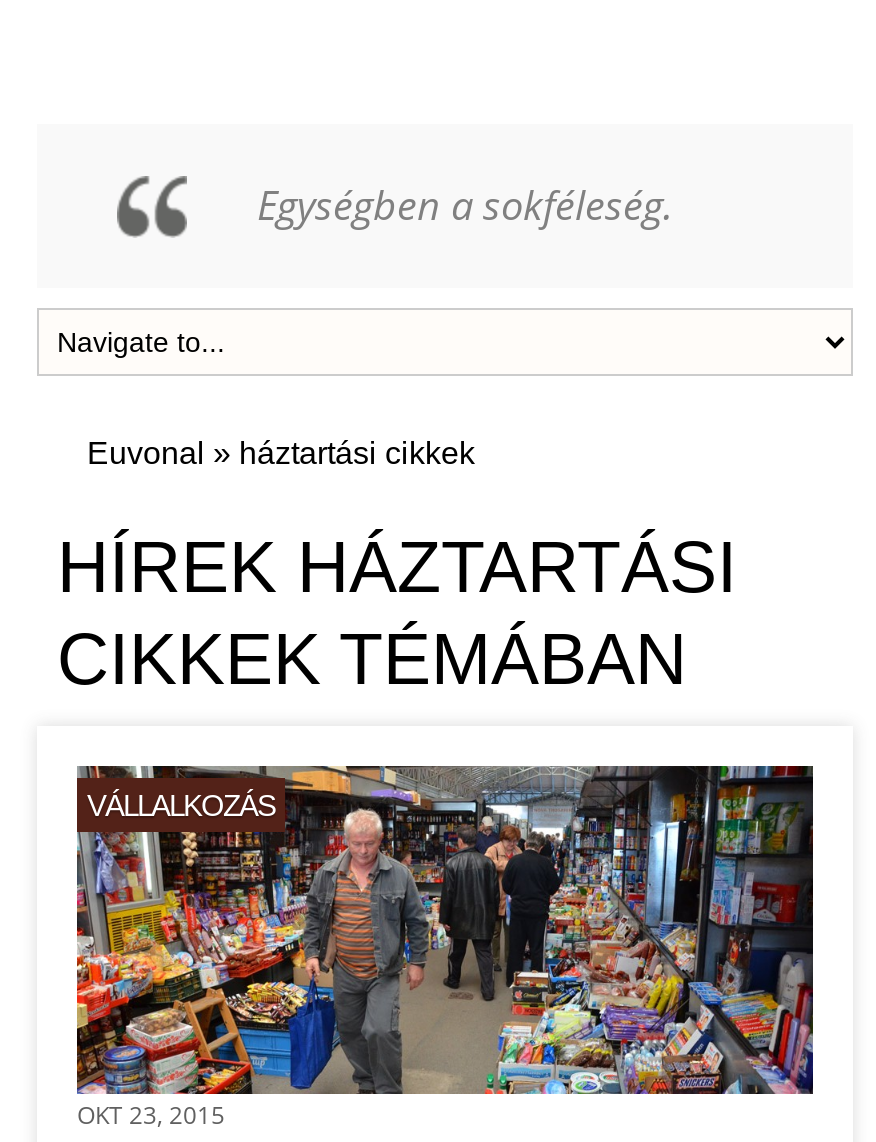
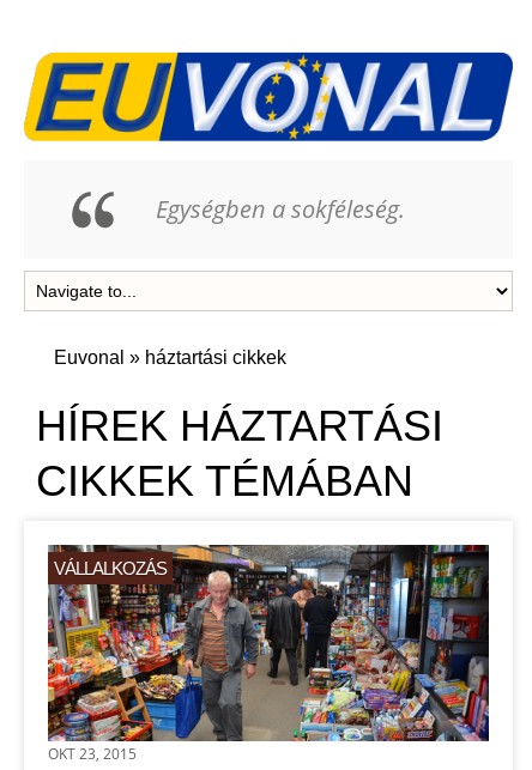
+ [image]
